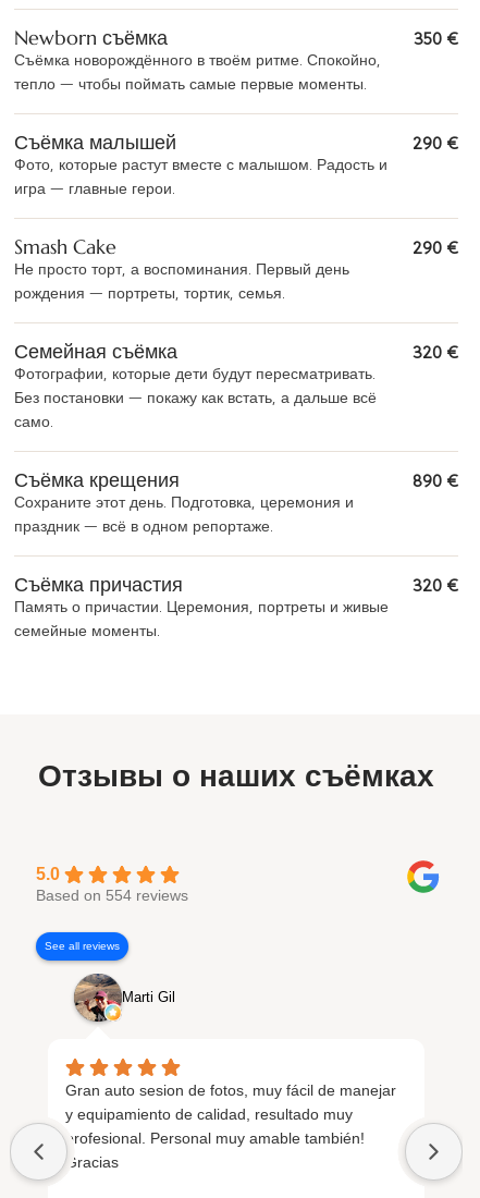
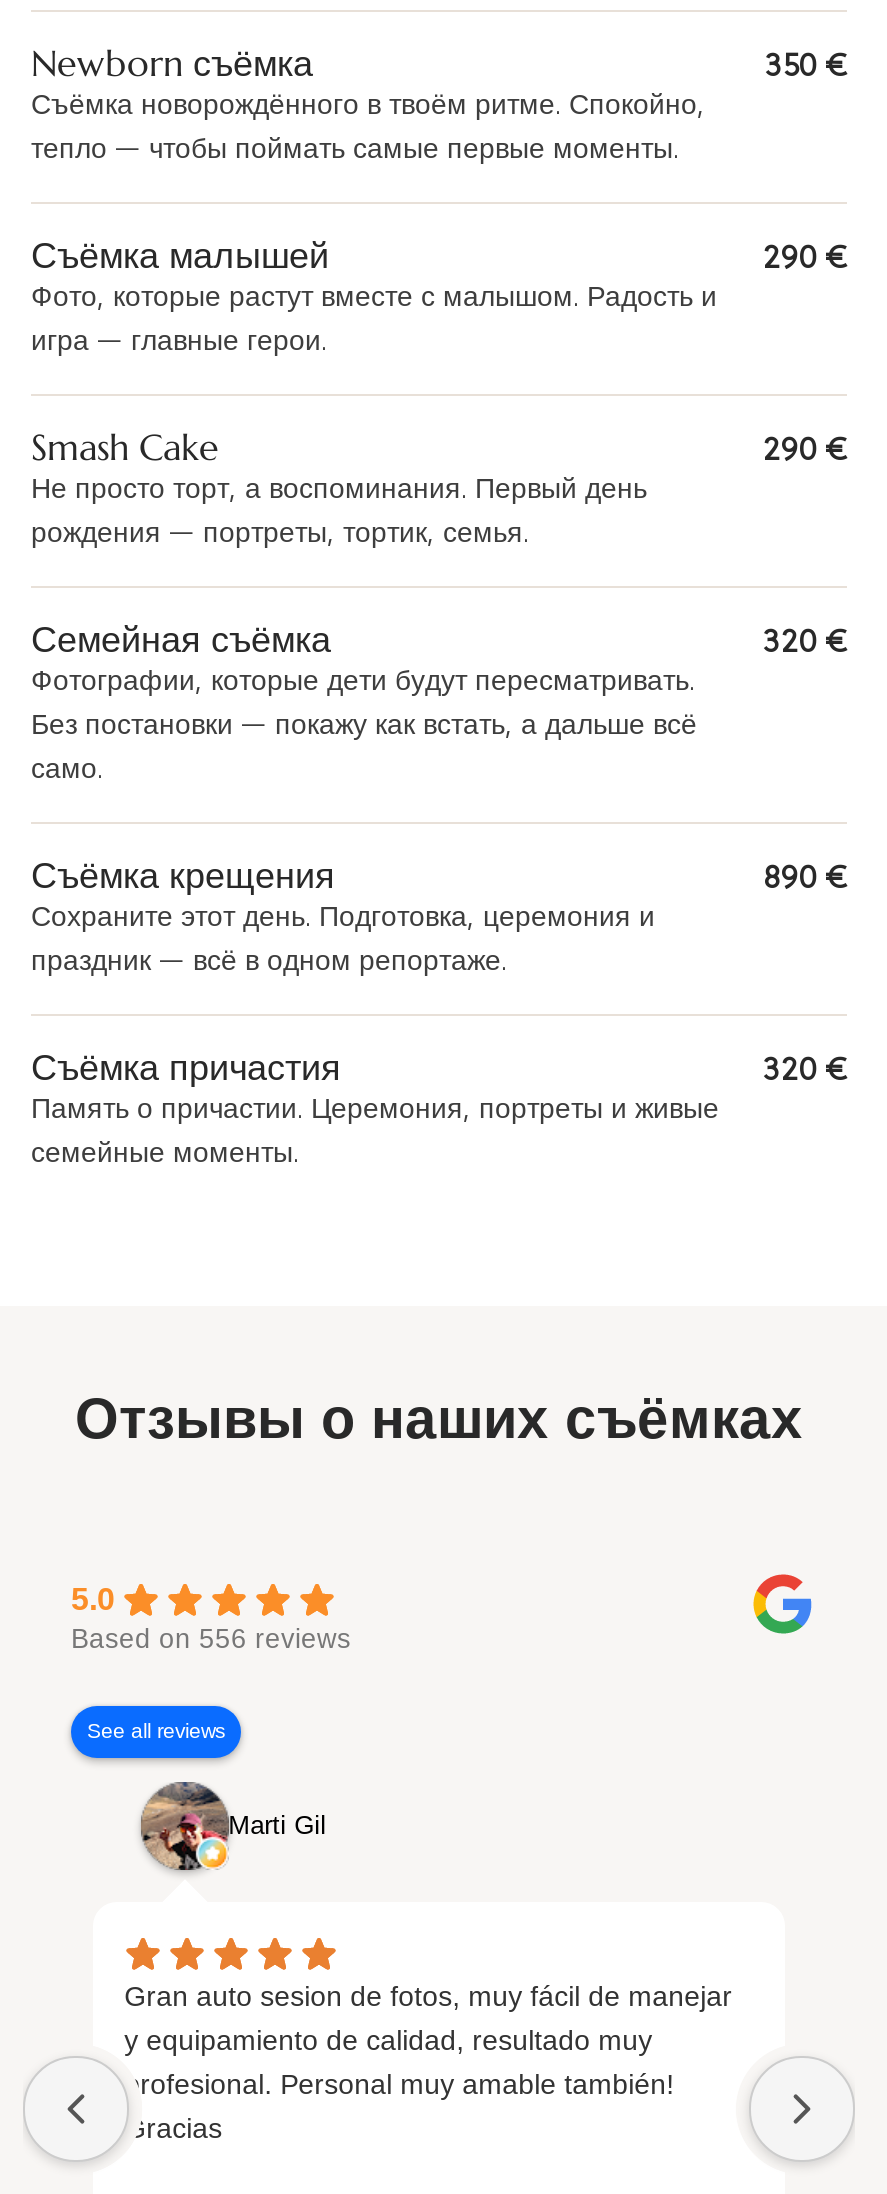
- Based on 554 reviews
+ Based on 556 reviews
